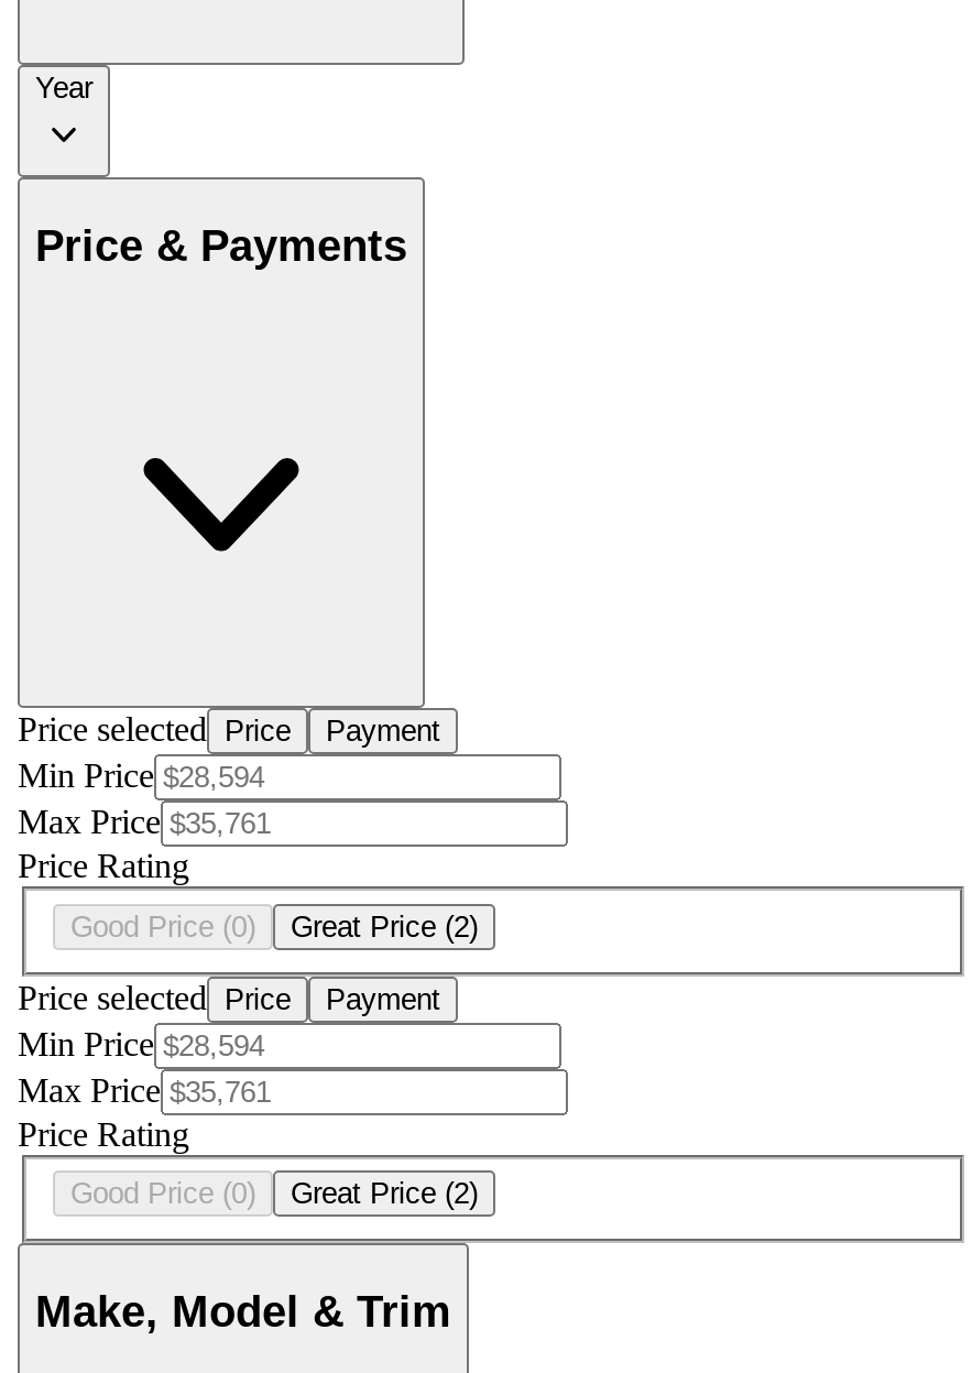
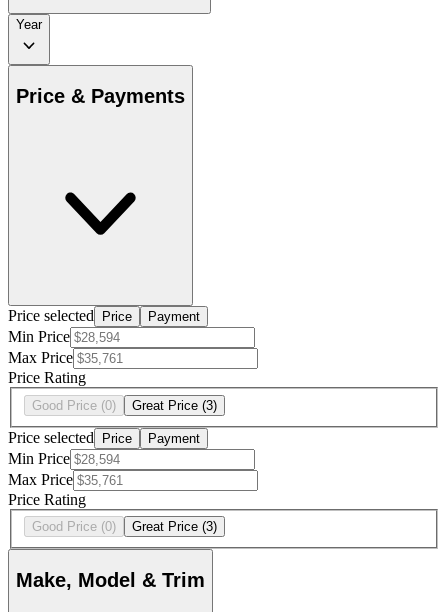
- Good Price (0) Great Price (2)
+ Good Price (0) Great Price (3)

- Good Price (0) Great Price (2)
+ Good Price (0) Great Price (3)
